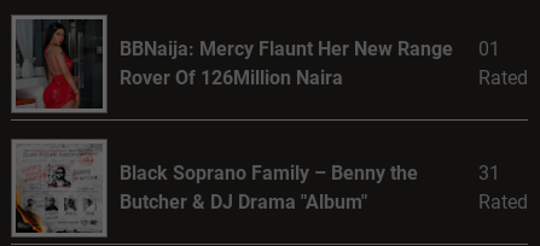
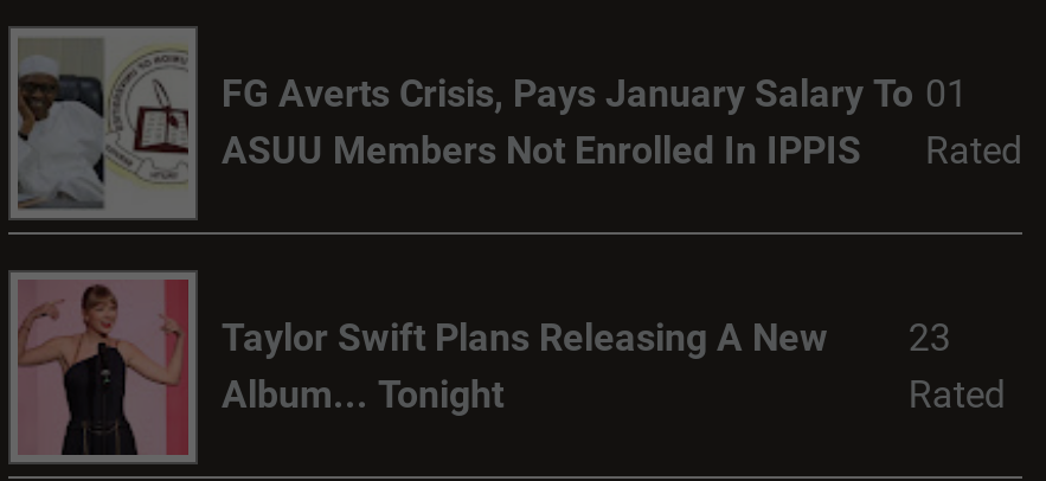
- [image]
- BBNaija: Mercy Flaunt Her New Range
- Rover Of 126Million Naira
+ [image]
+ FG Averts Crisis, Pays January Salary To
+ ASUU Members Not Enrolled In IPPIS

- [image]
- Black Soprano Family – Benny the
- Butcher & DJ Drama "Album"
+ [image]
+ Taylor Swift Plans Releasing A New
+ Album... Tonight

- 31
+ 23
